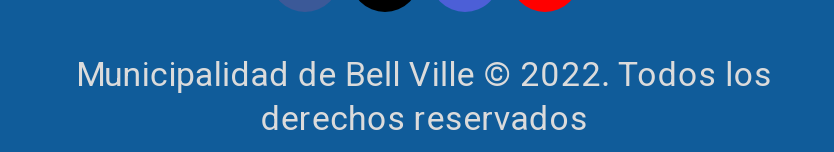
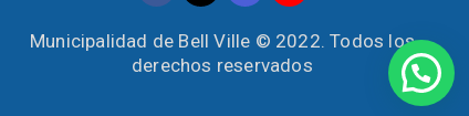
+ [image]
